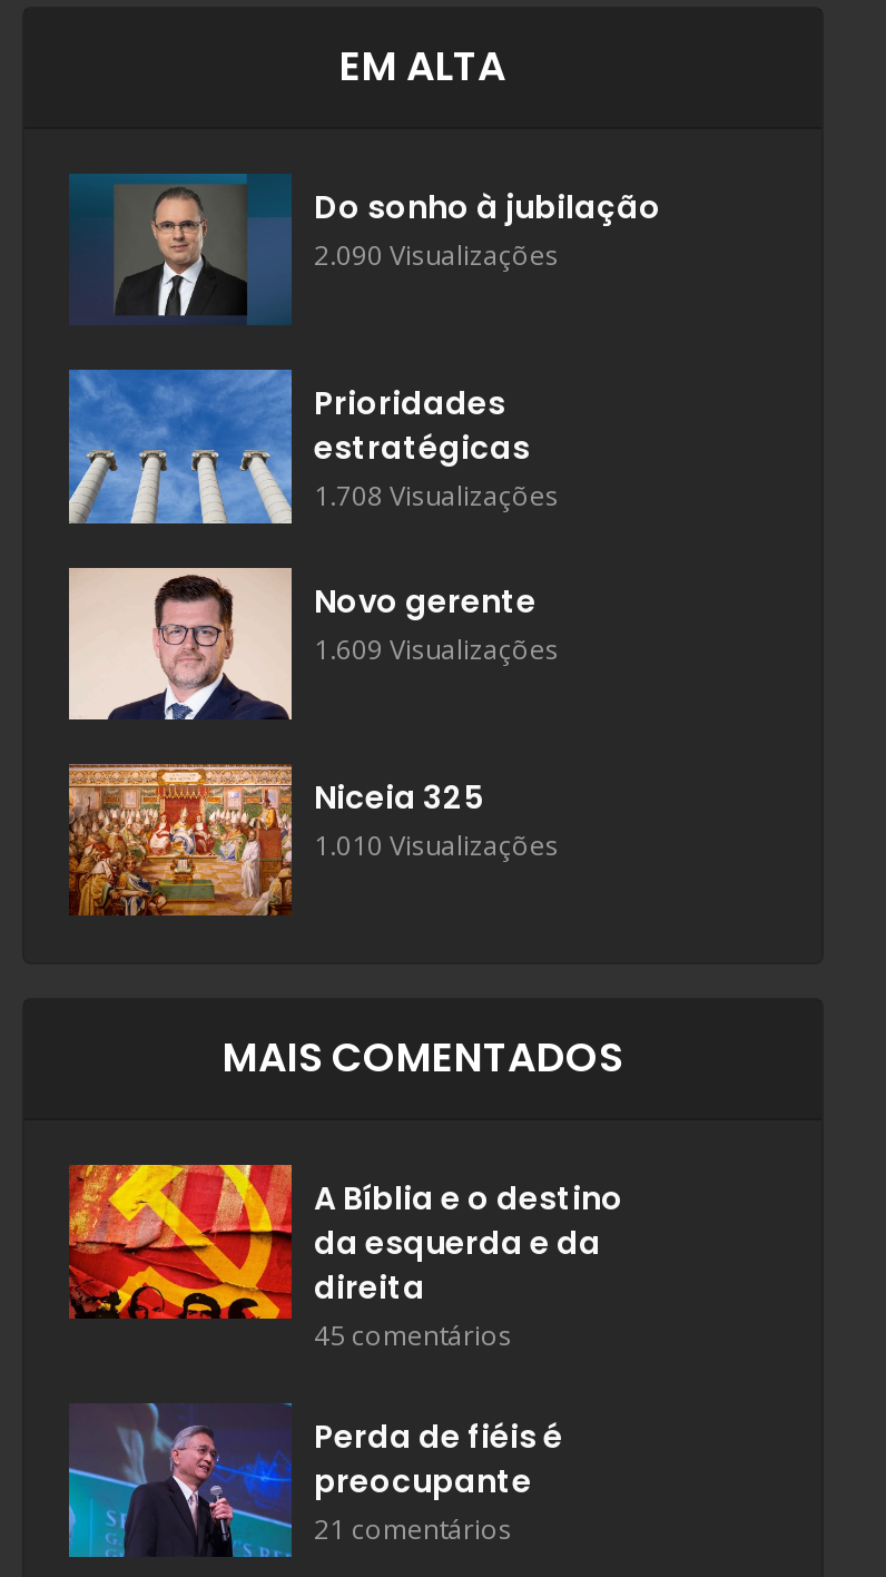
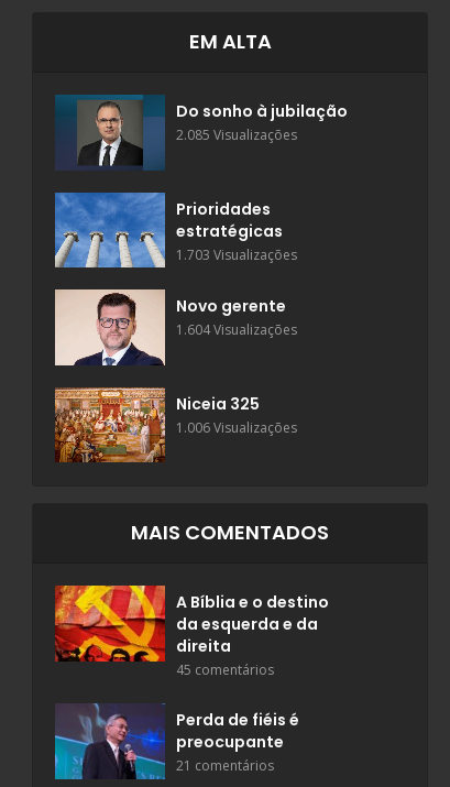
- 2.090 Visualizações
+ 2.085 Visualizações

- 1.708 Visualizações
+ 1.703 Visualizações

- 1.609 Visualizações
+ 1.604 Visualizações

- 1.010 Visualizações
+ 1.006 Visualizações
